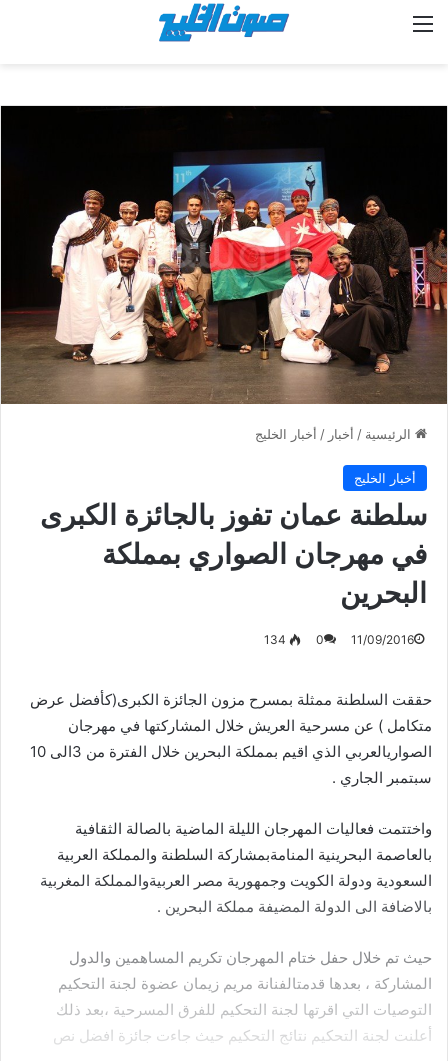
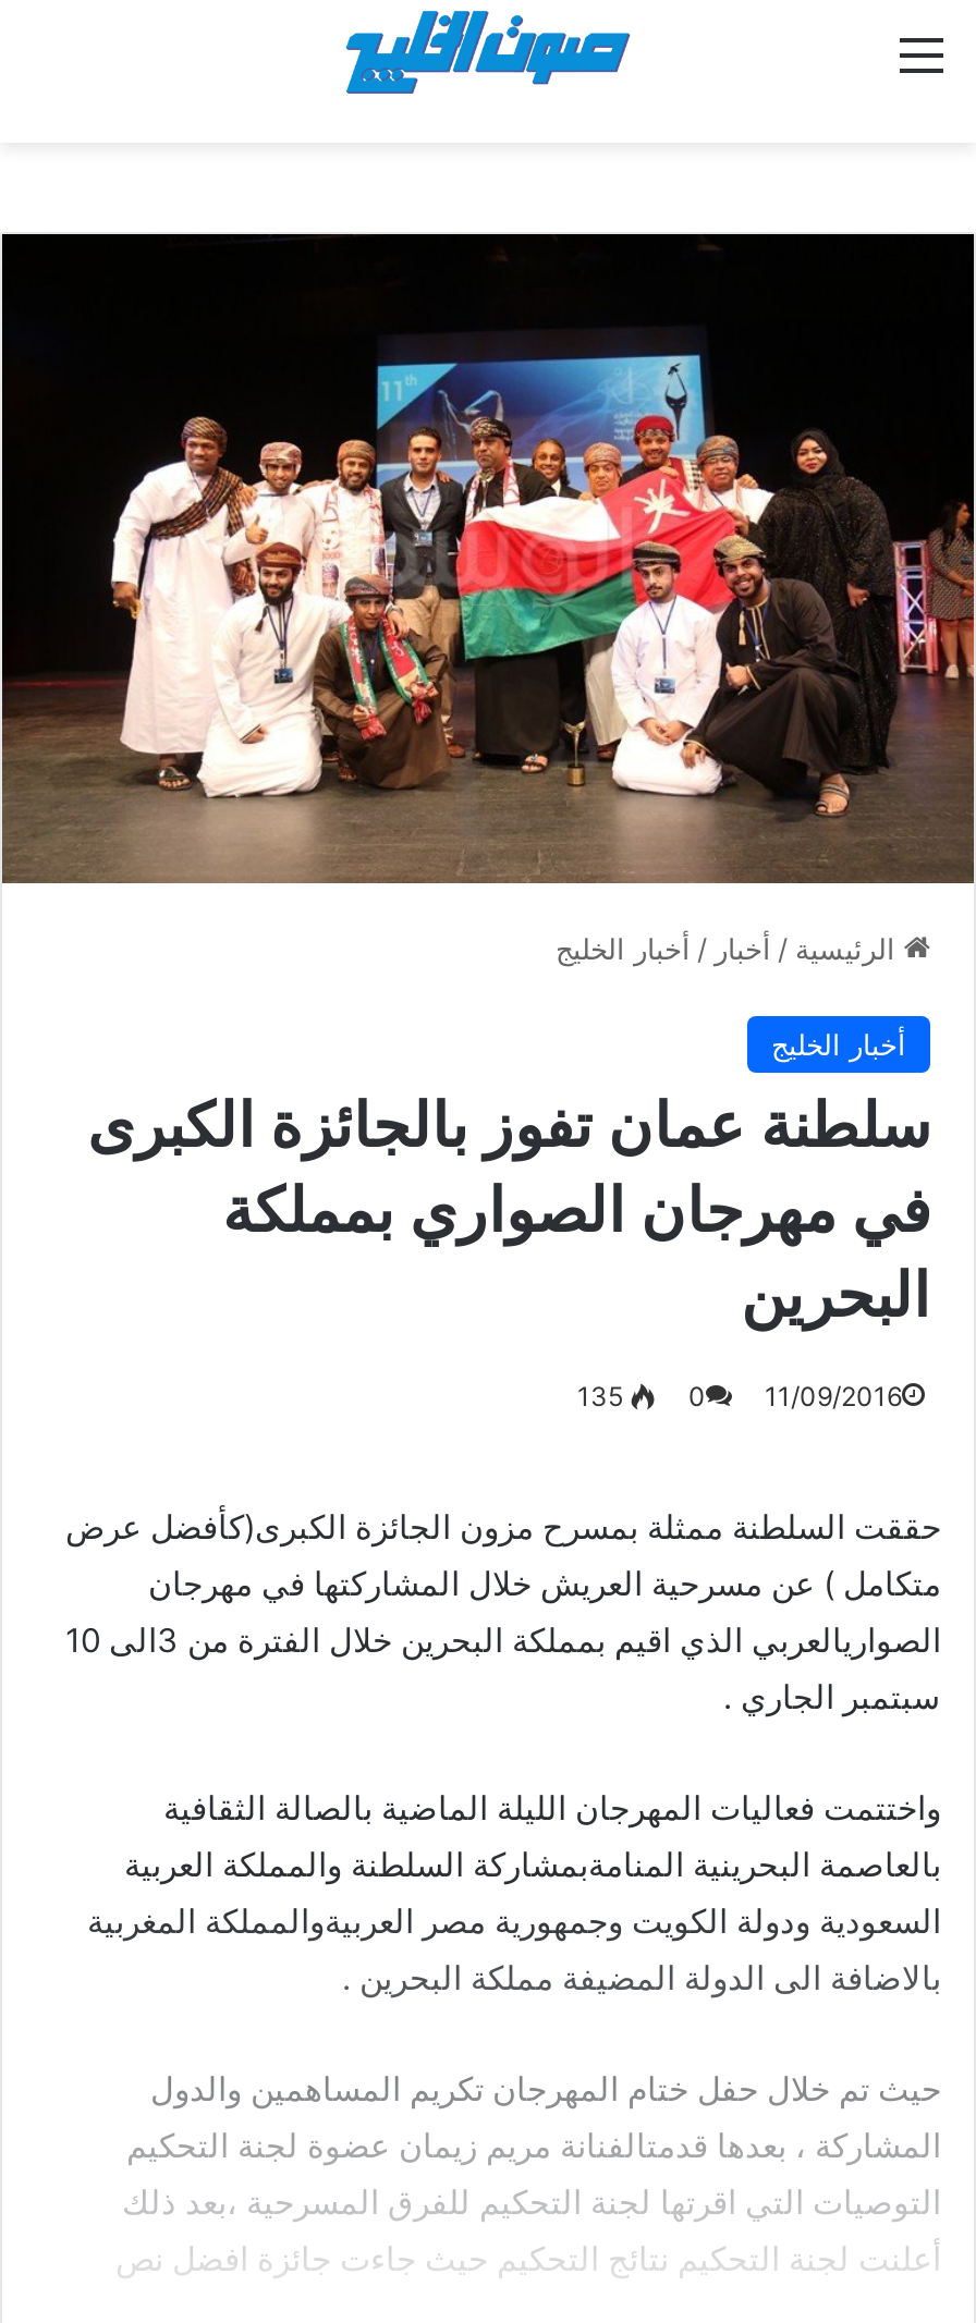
- 134
+ 135
